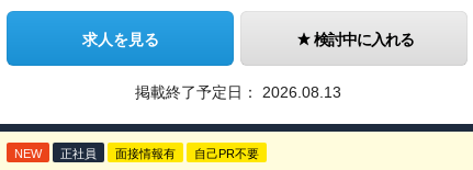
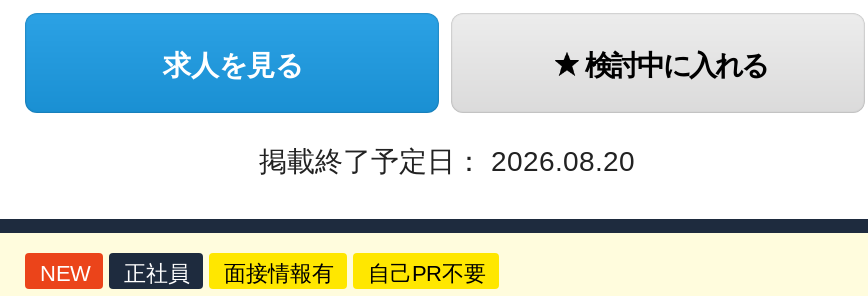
- 掲載終了予定日：2026.08.13
+ 掲載終了予定日：2026.08.20
